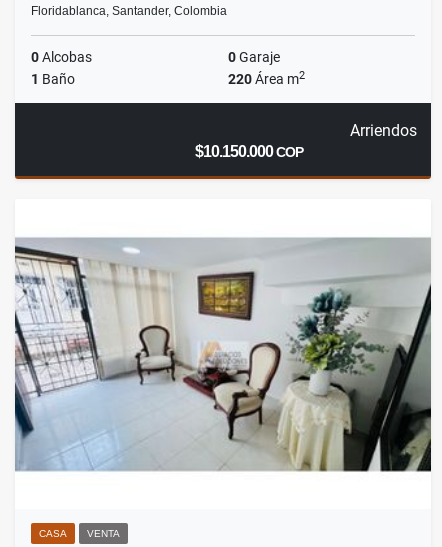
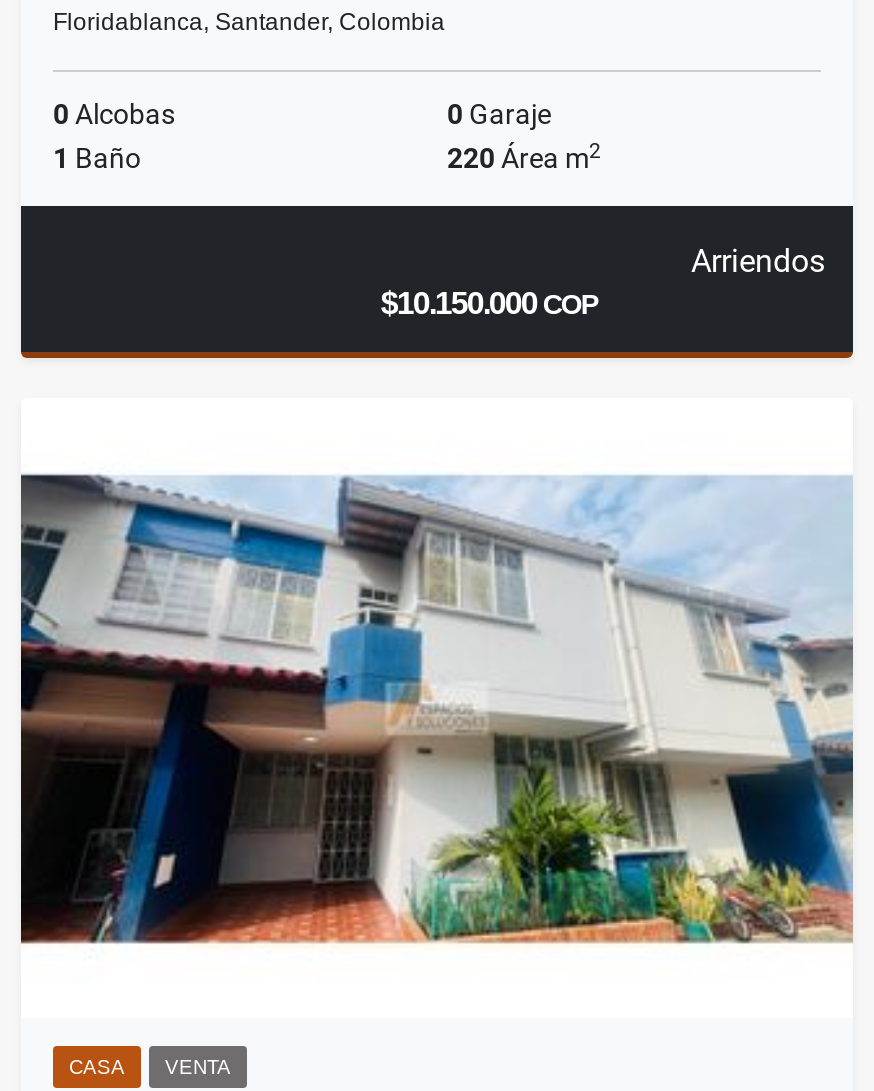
- [image]
+ [image]
